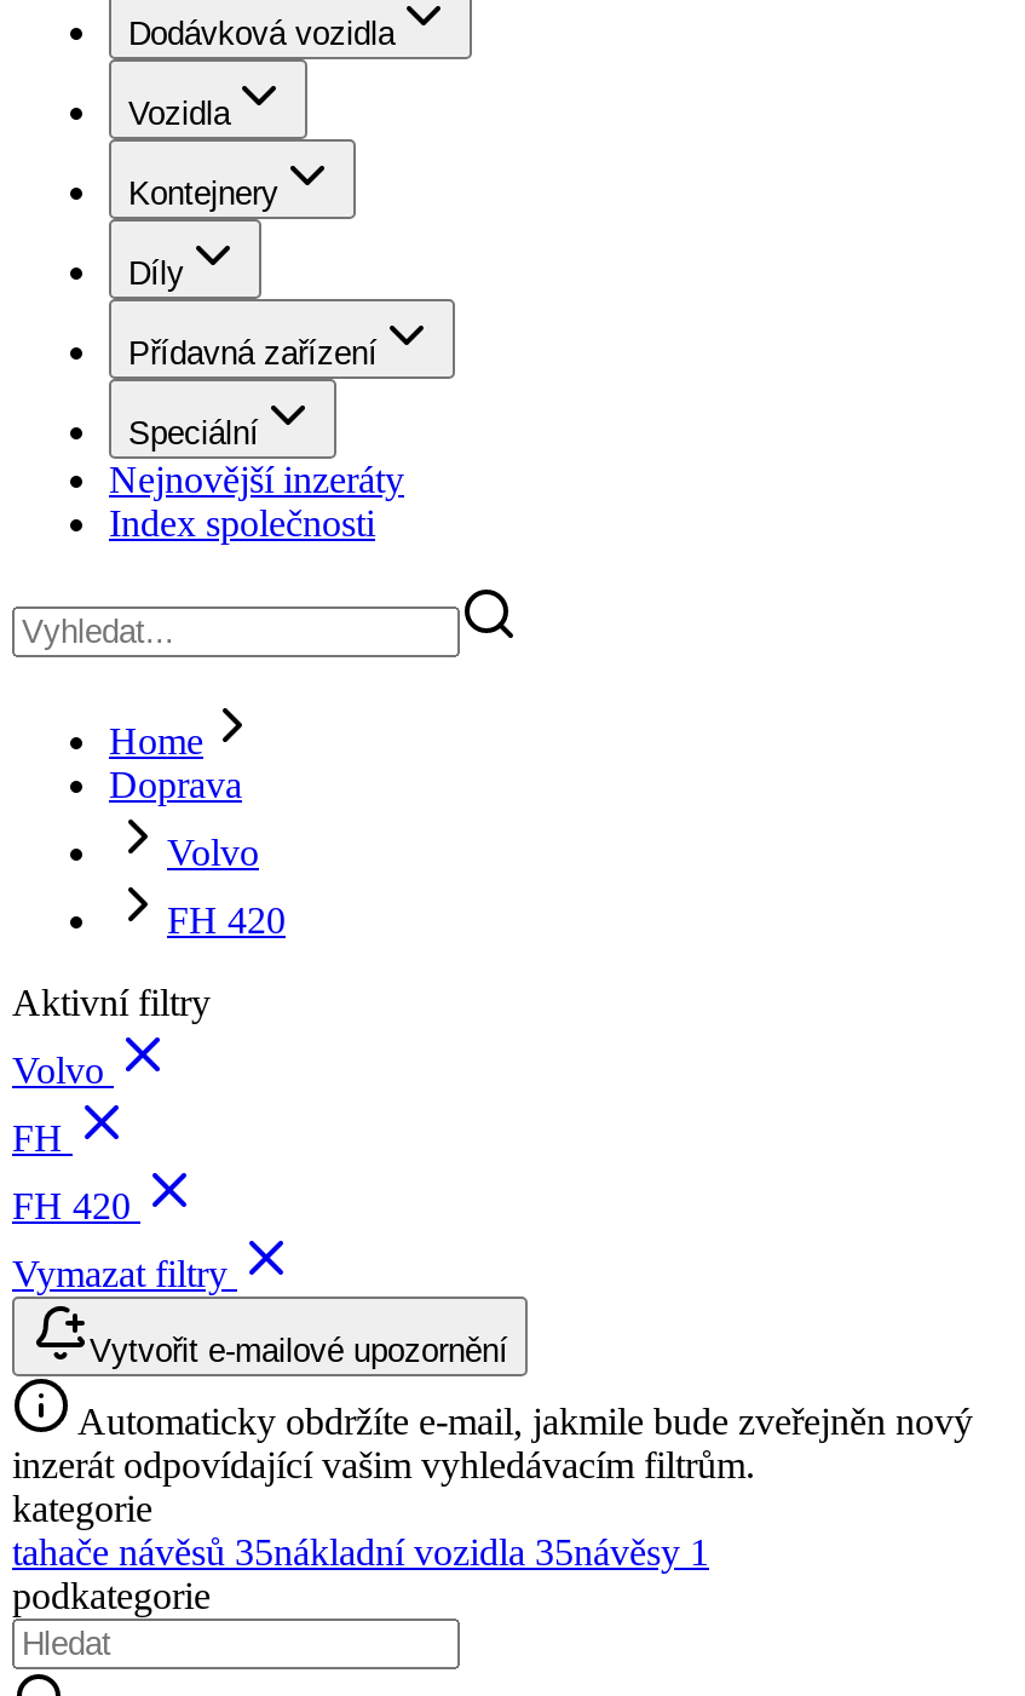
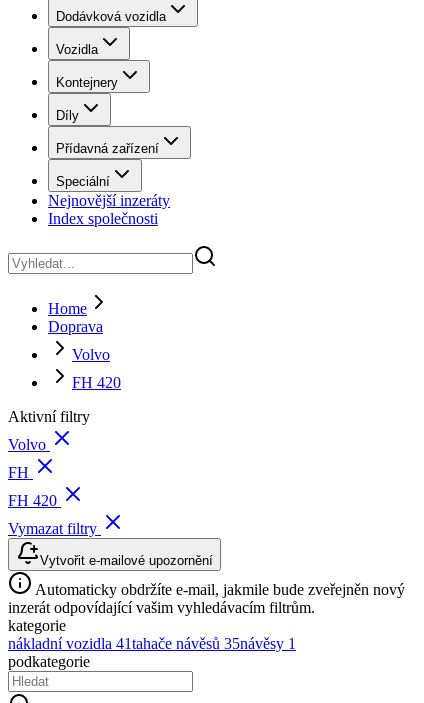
- tahače návěsů 35nákladní vozidla 35návěsy 1
+ nákladní vozidla 41tahače návěsů 35návěsy 1
